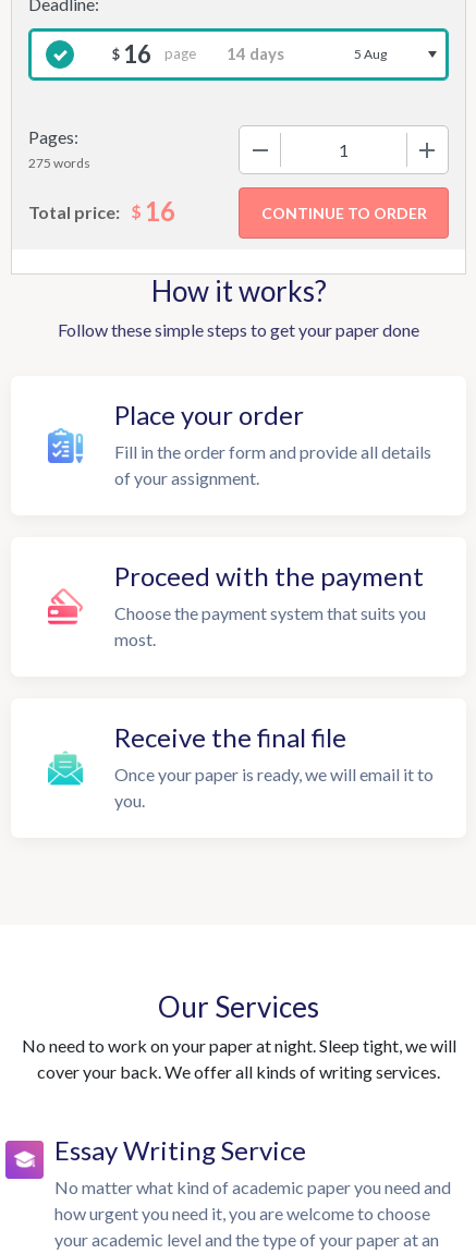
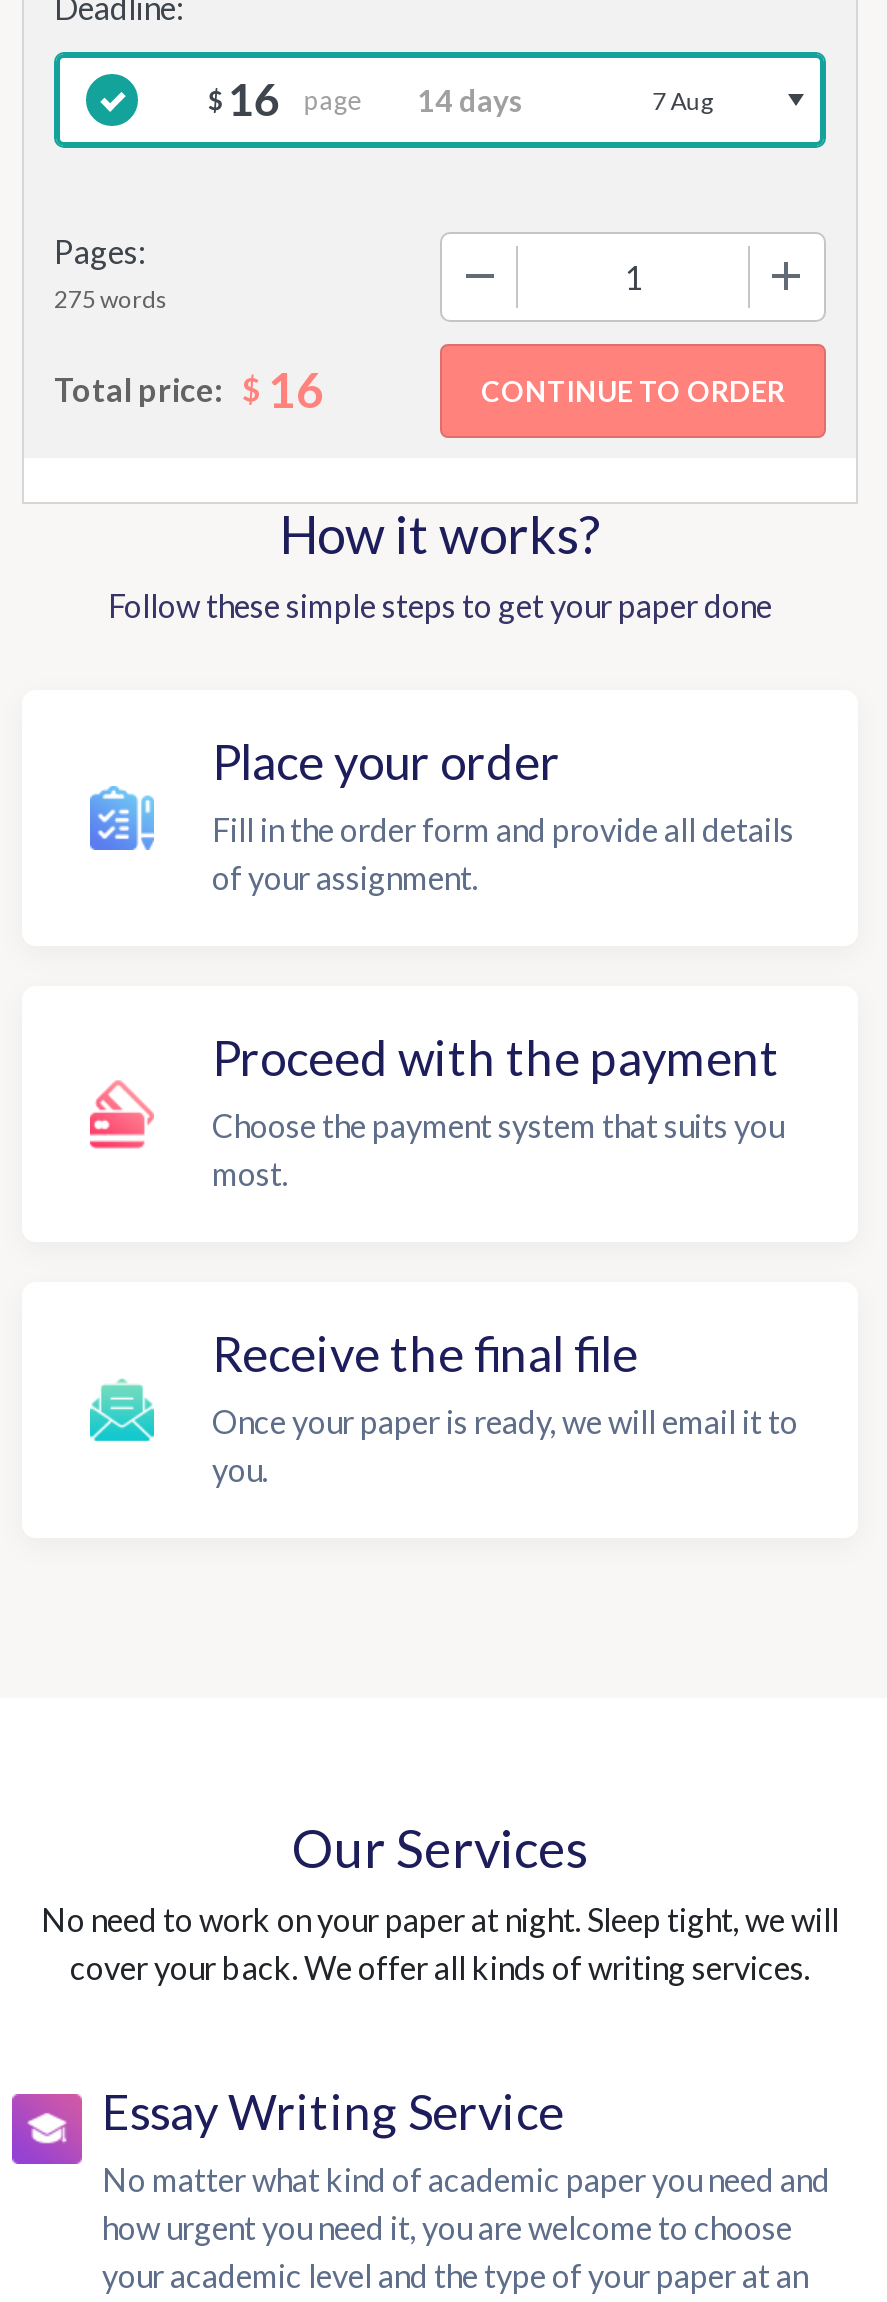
- 5 Aug
+ 7 Aug
